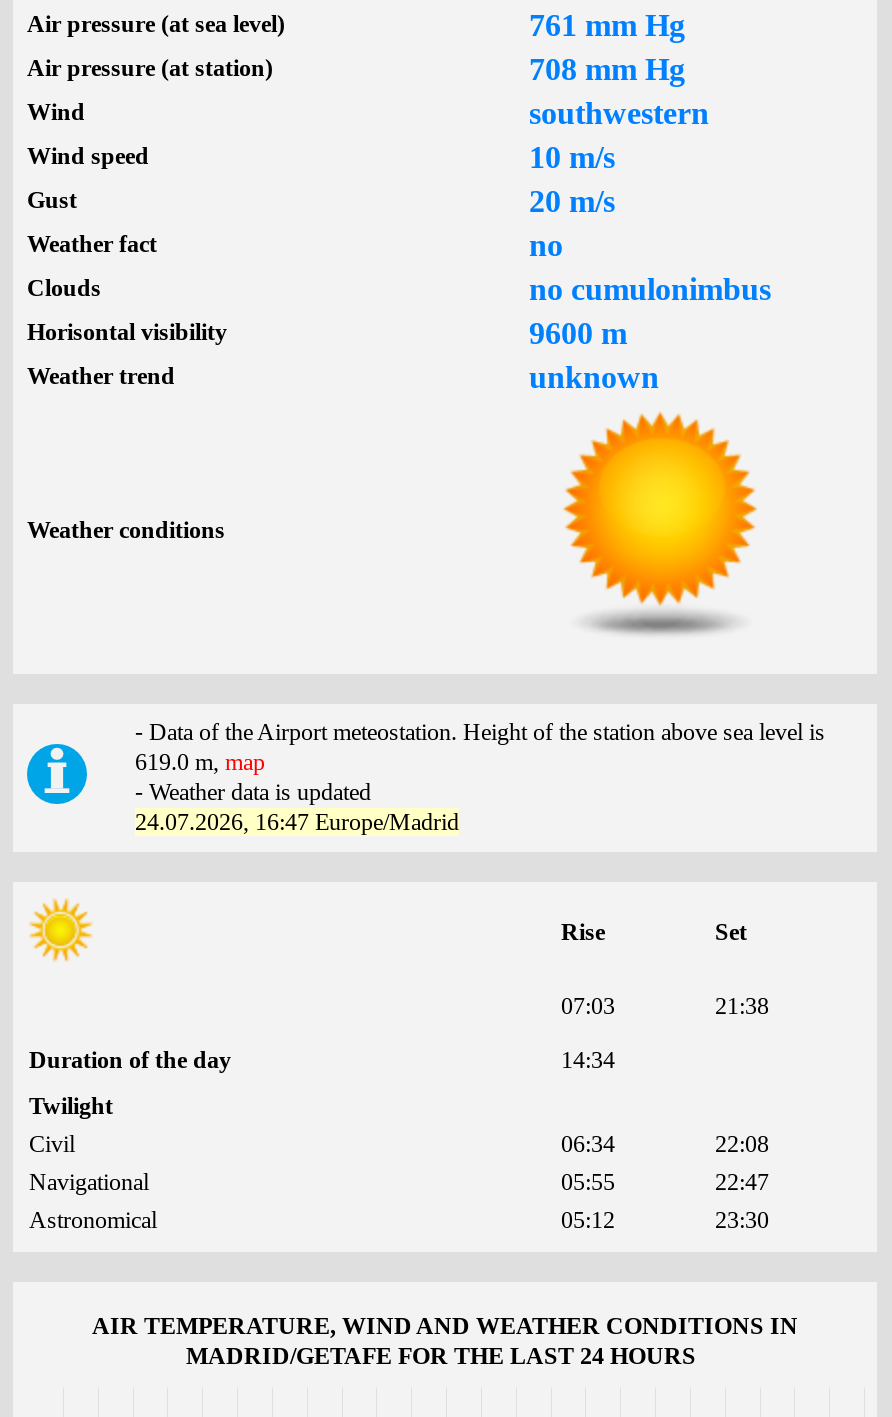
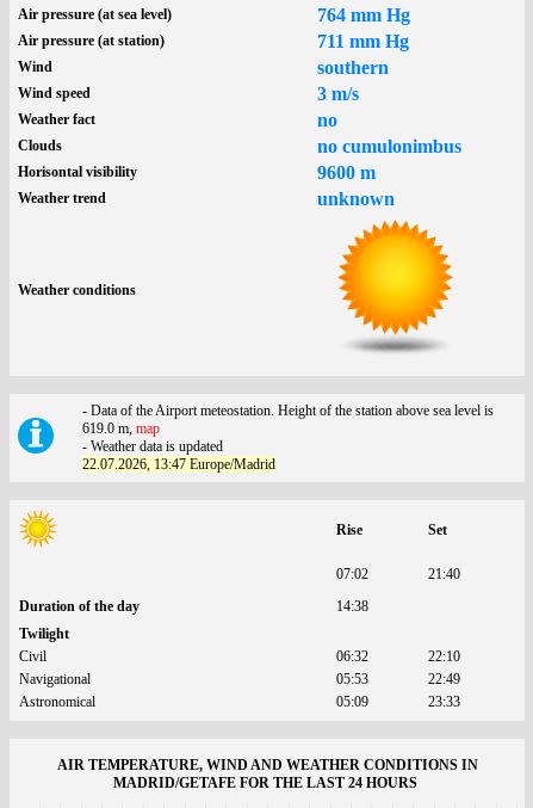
- 761 mm Hg
+ 764 mm Hg

- 708 mm Hg
+ 711 mm Hg

- southwestern
+ southern

- 10 m/s
- Gust
- 20 m/s
+ 3 m/s

- 24.07.2026, 16:47 Europe/Madrid
+ 22.07.2026, 13:47 Europe/Madrid

- 07:03
+ 07:02

- 21:38
+ 21:40

- 14:34
+ 14:38

- 06:34
+ 06:32

- 22:08
+ 22:10

- 05:55
+ 05:53

- 22:47
+ 22:49

- 05:12
+ 05:09

- 23:30
+ 23:33
